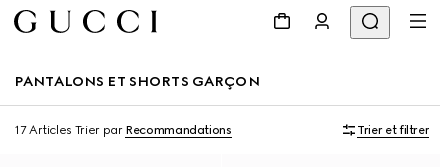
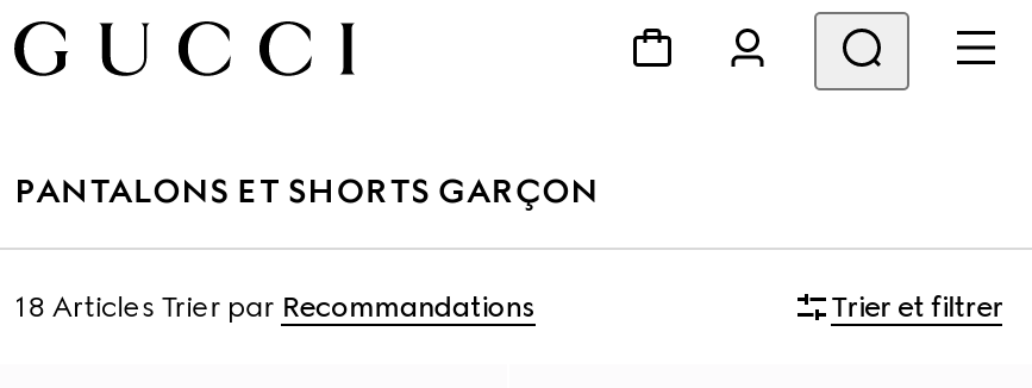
- 17 Articles Trier par Recommandations
+ 18 Articles Trier par Recommandations
